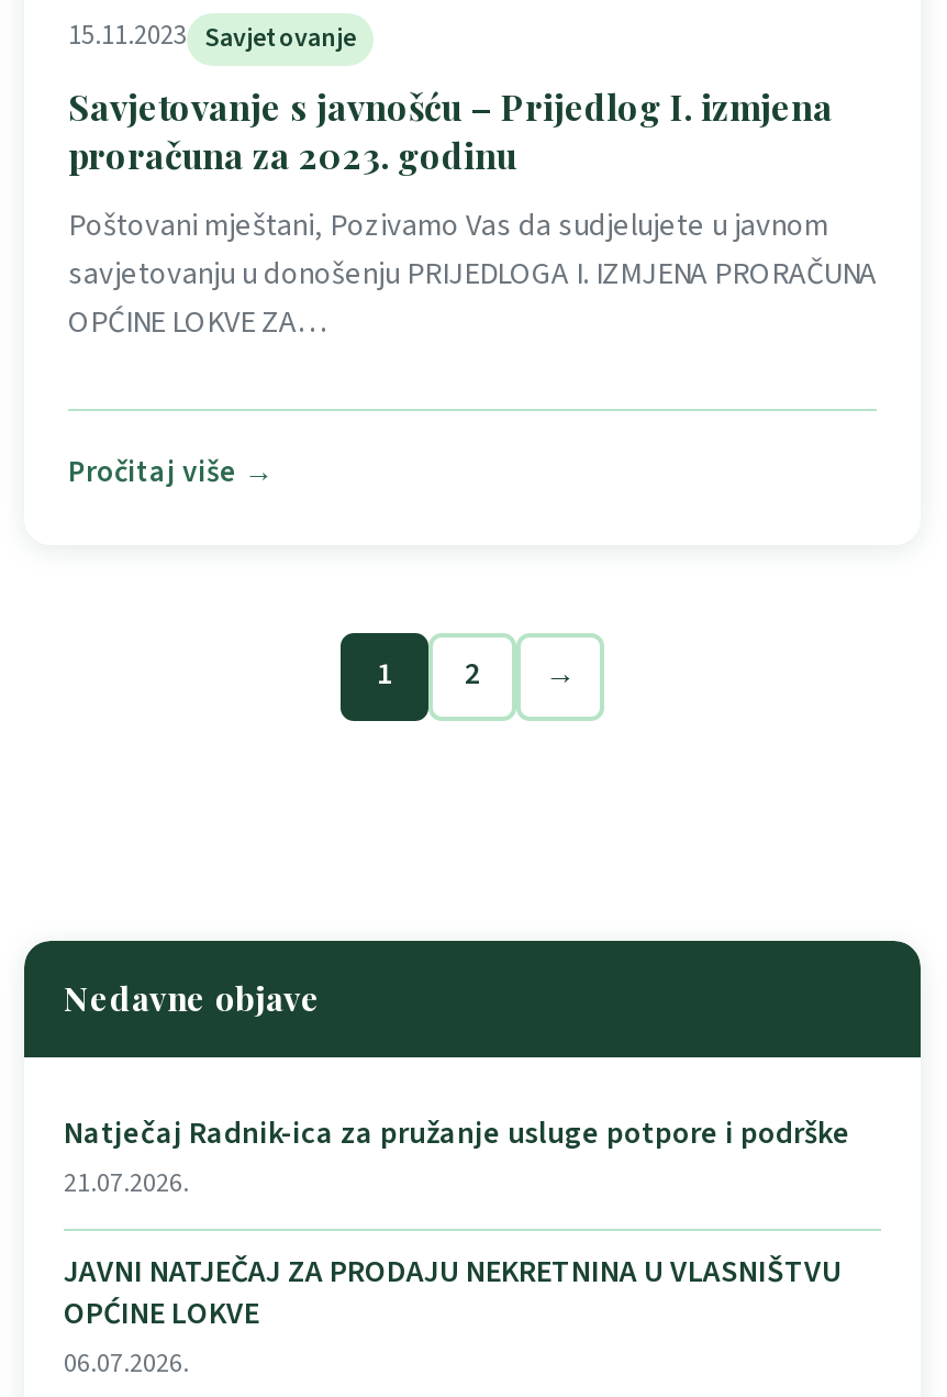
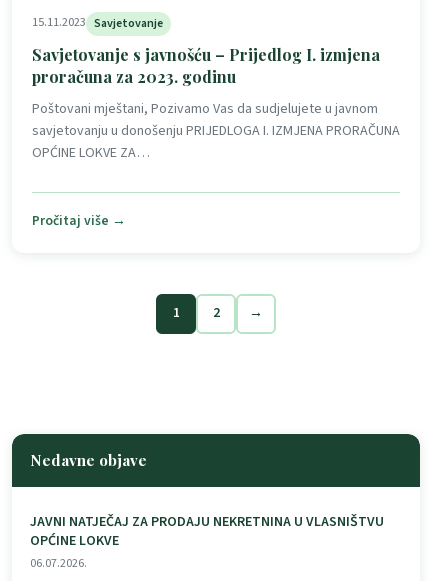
- Natječaj Radnik-ica za pružanje usluge potpore i podrške
- 21.07.2026.
